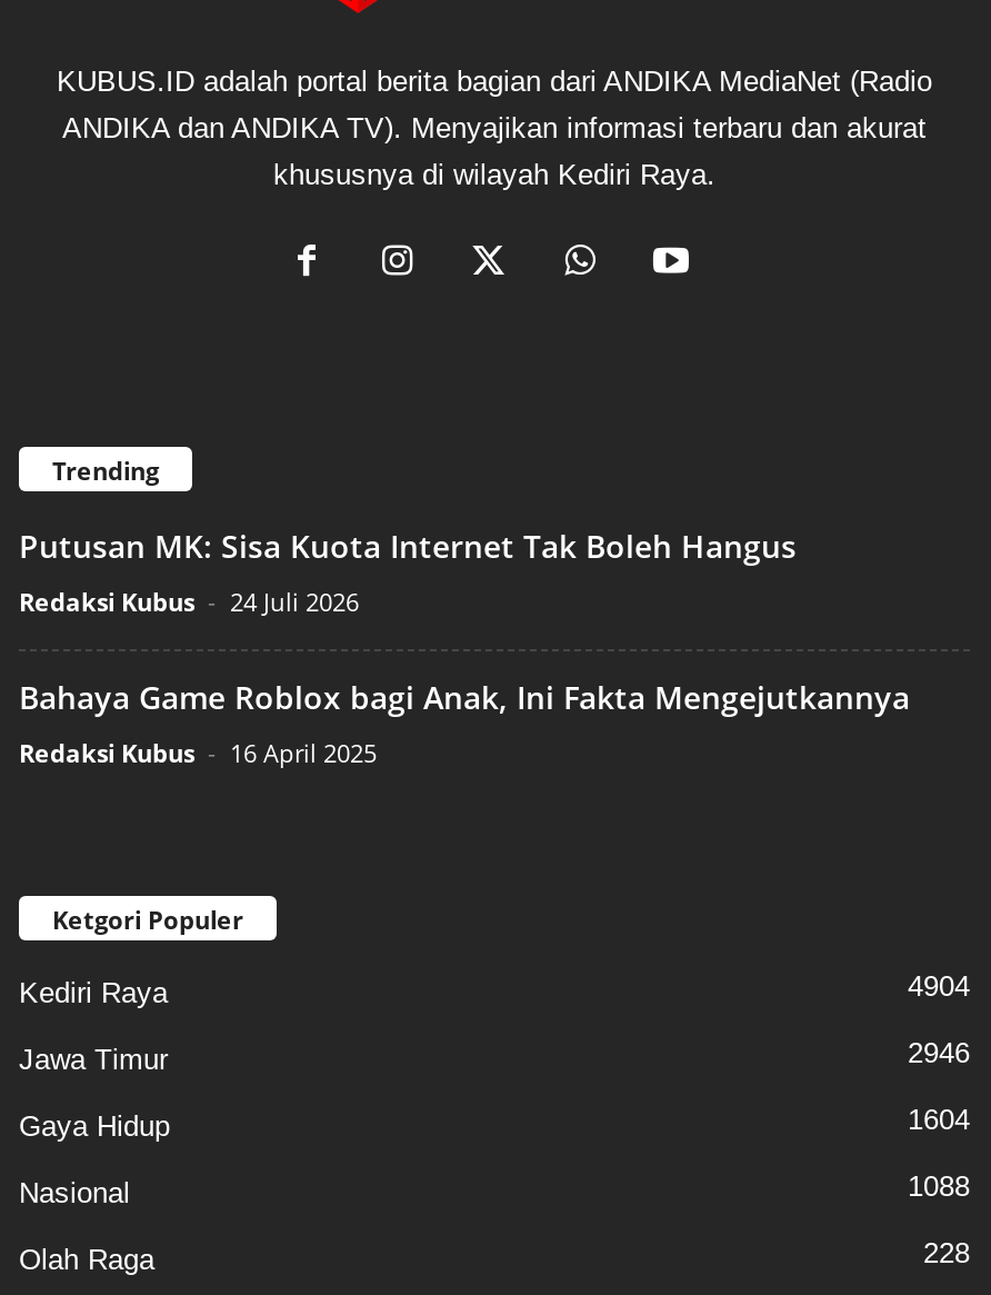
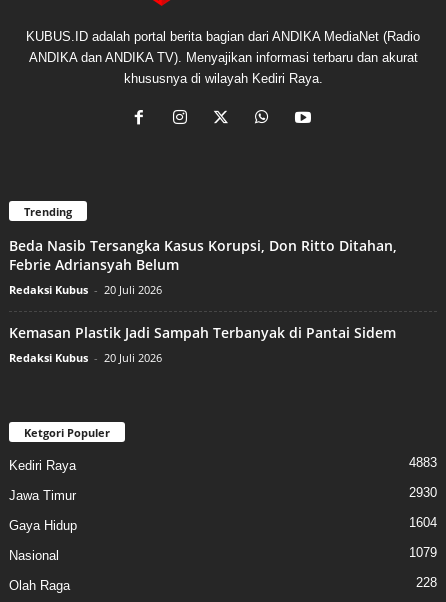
- Putusan MK: Sisa Kuota Internet Tak Boleh Hangus
- Redaksi Kubus - 24 Juli 2026
+ Beda Nasib Tersangka Kasus Korupsi, Don Ritto Ditahan,
+ Febrie Adriansyah Belum
+ Redaksi Kubus - 20 Juli 2026

- Bahaya Game Roblox bagi Anak, Ini Fakta Mengejutkannya
- Redaksi Kubus - 16 April 2025
+ Kemasan Plastik Jadi Sampah Terbanyak di Pantai Sidem
+ Redaksi Kubus - 20 Juli 2026

- 4904
+ 4883

- 2946
+ 2930

- 1088
+ 1079
